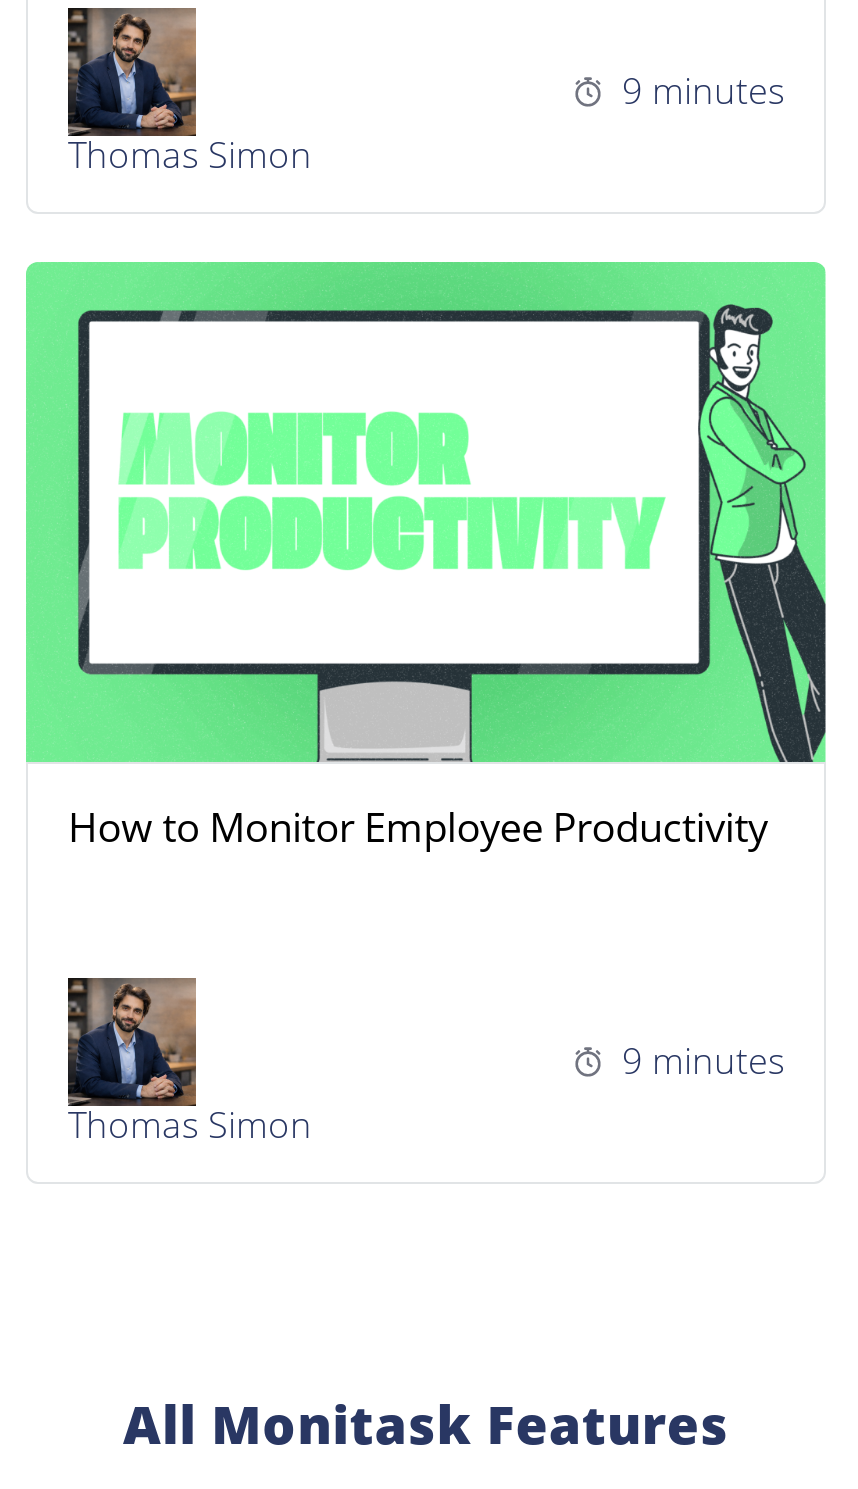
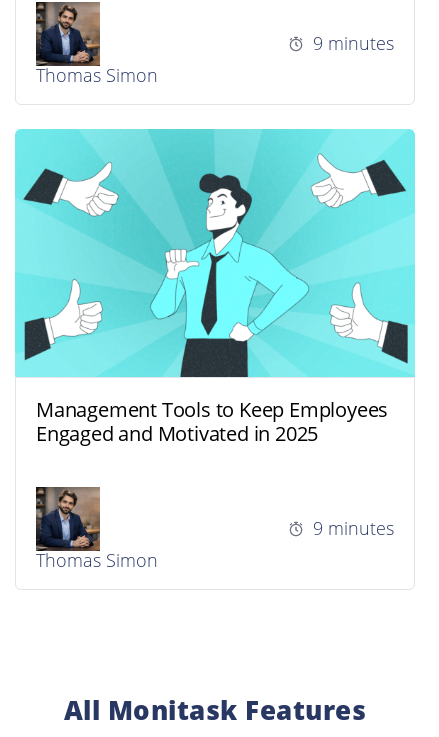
- [image]
- How to Monitor Employee Productivity
+ [image]
+ Management Tools to Keep Employees
+ Engaged and Motivated in 2025
